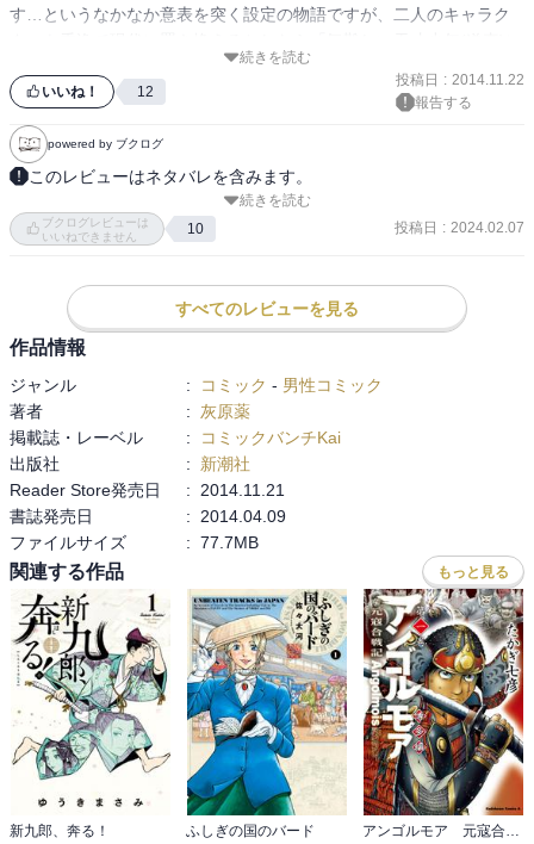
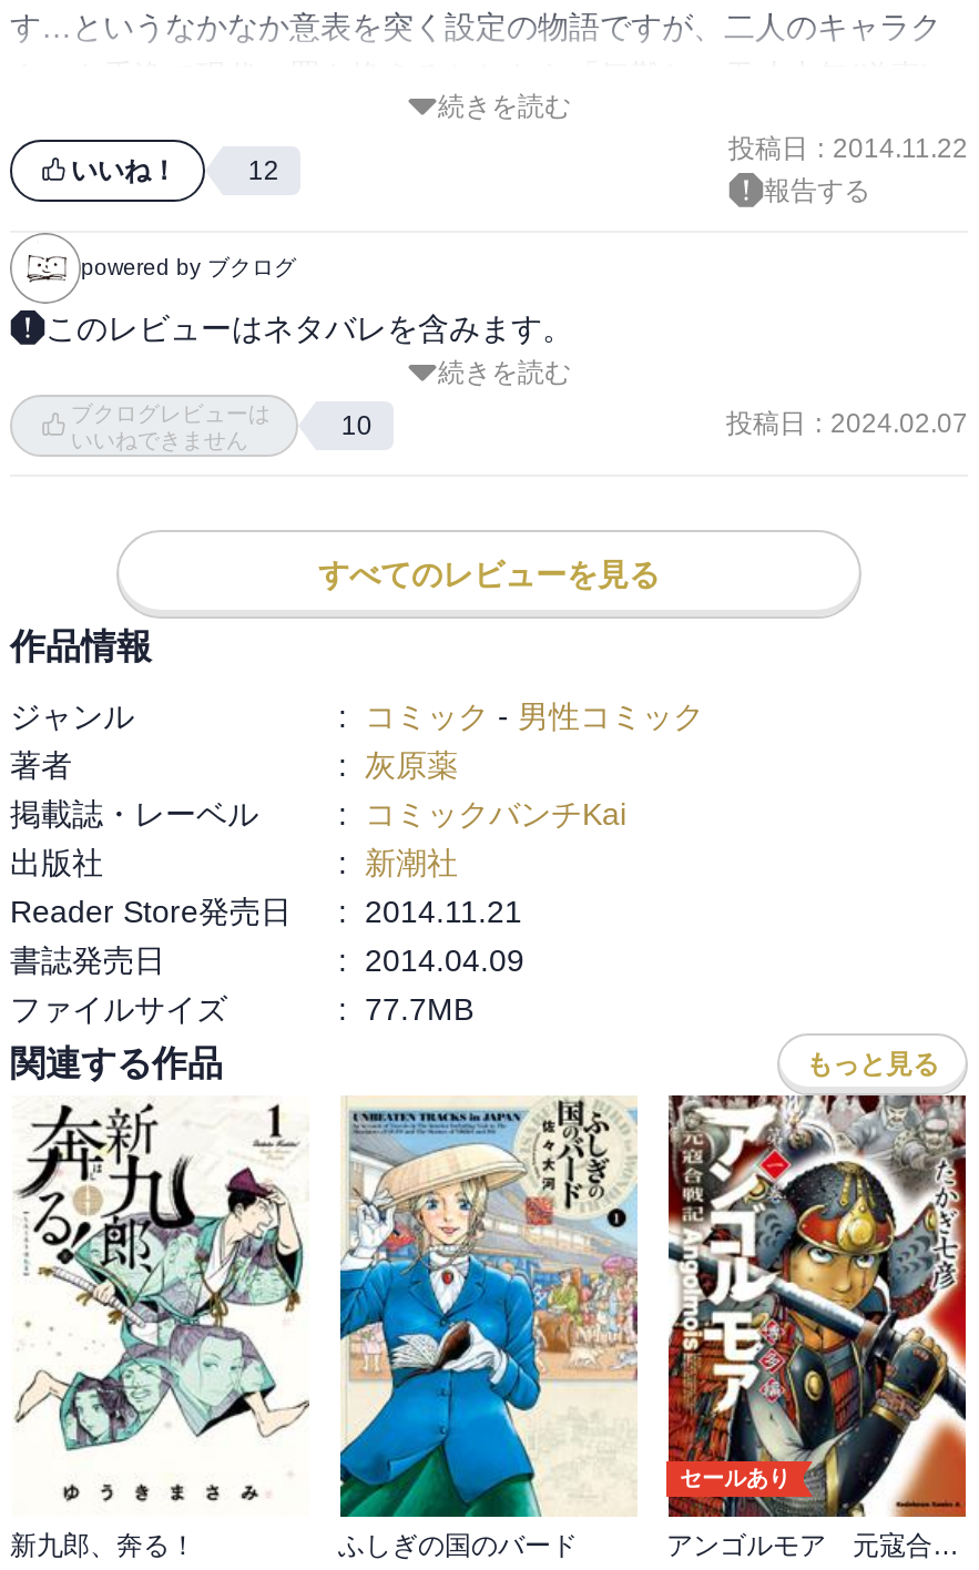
+ セールあり
